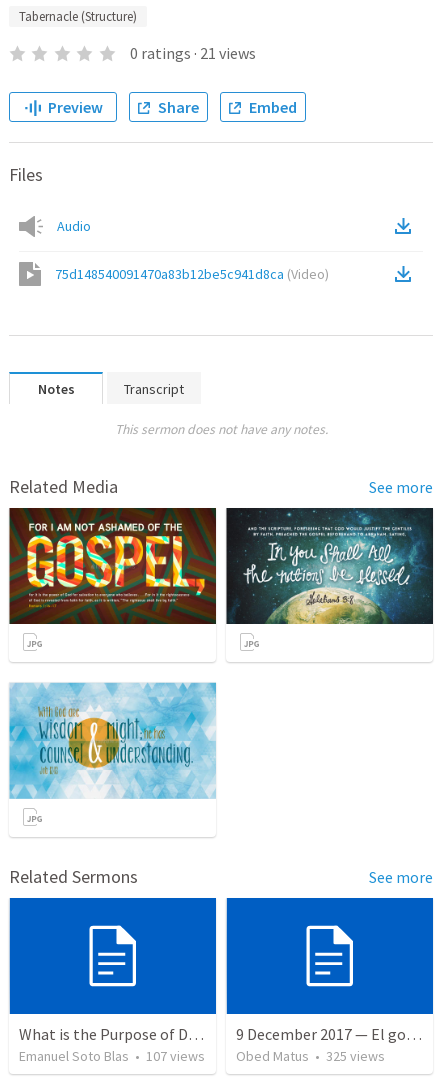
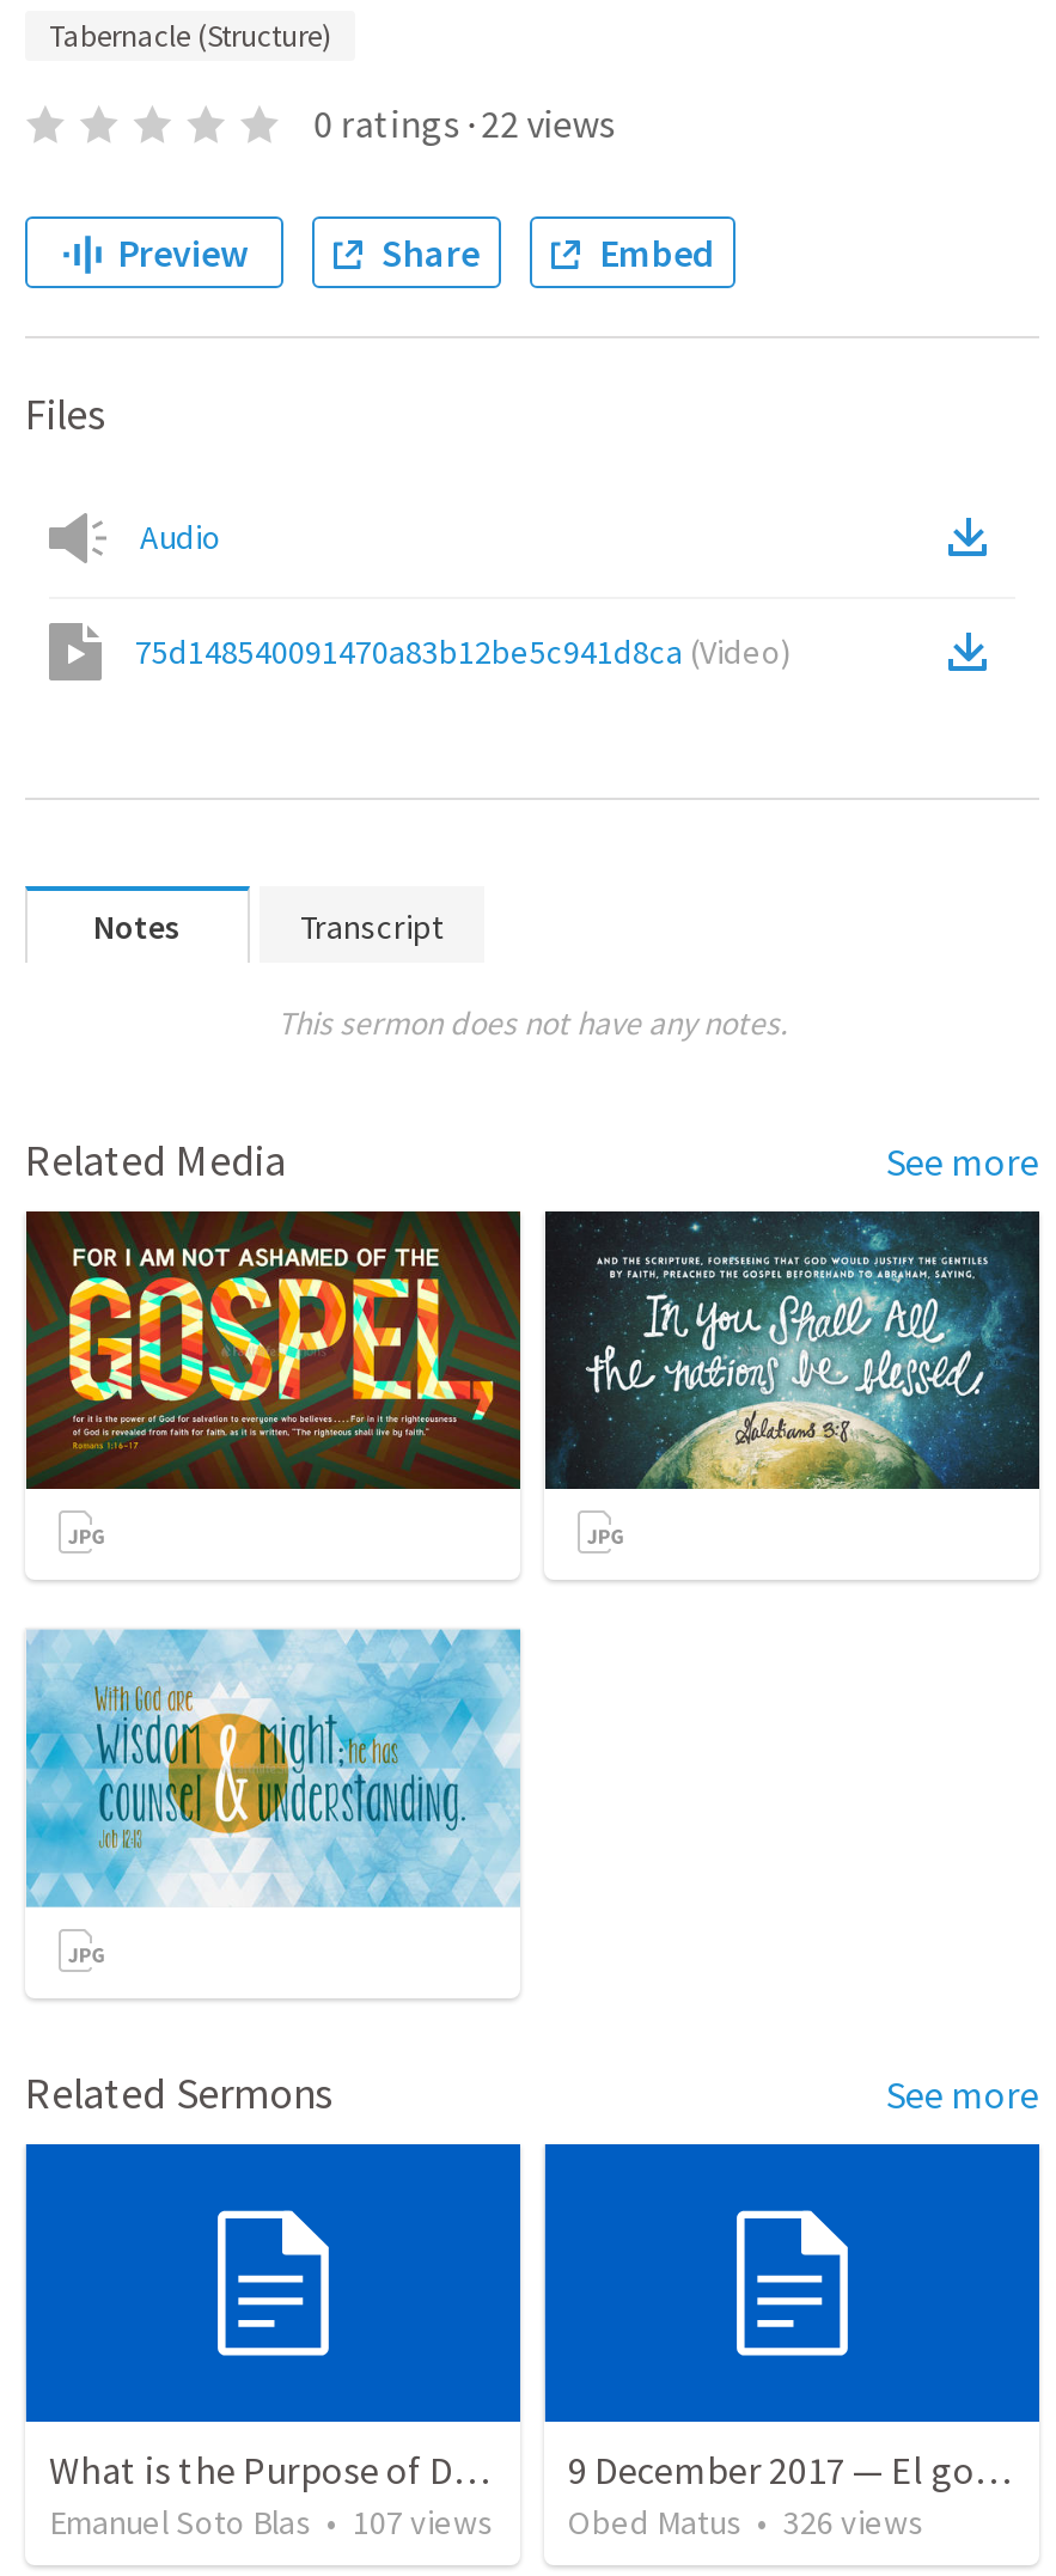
- 0 ratings · 21 views
+ 0 ratings · 22 views

- Obed Matus • 325 views
+ Obed Matus • 326 views
